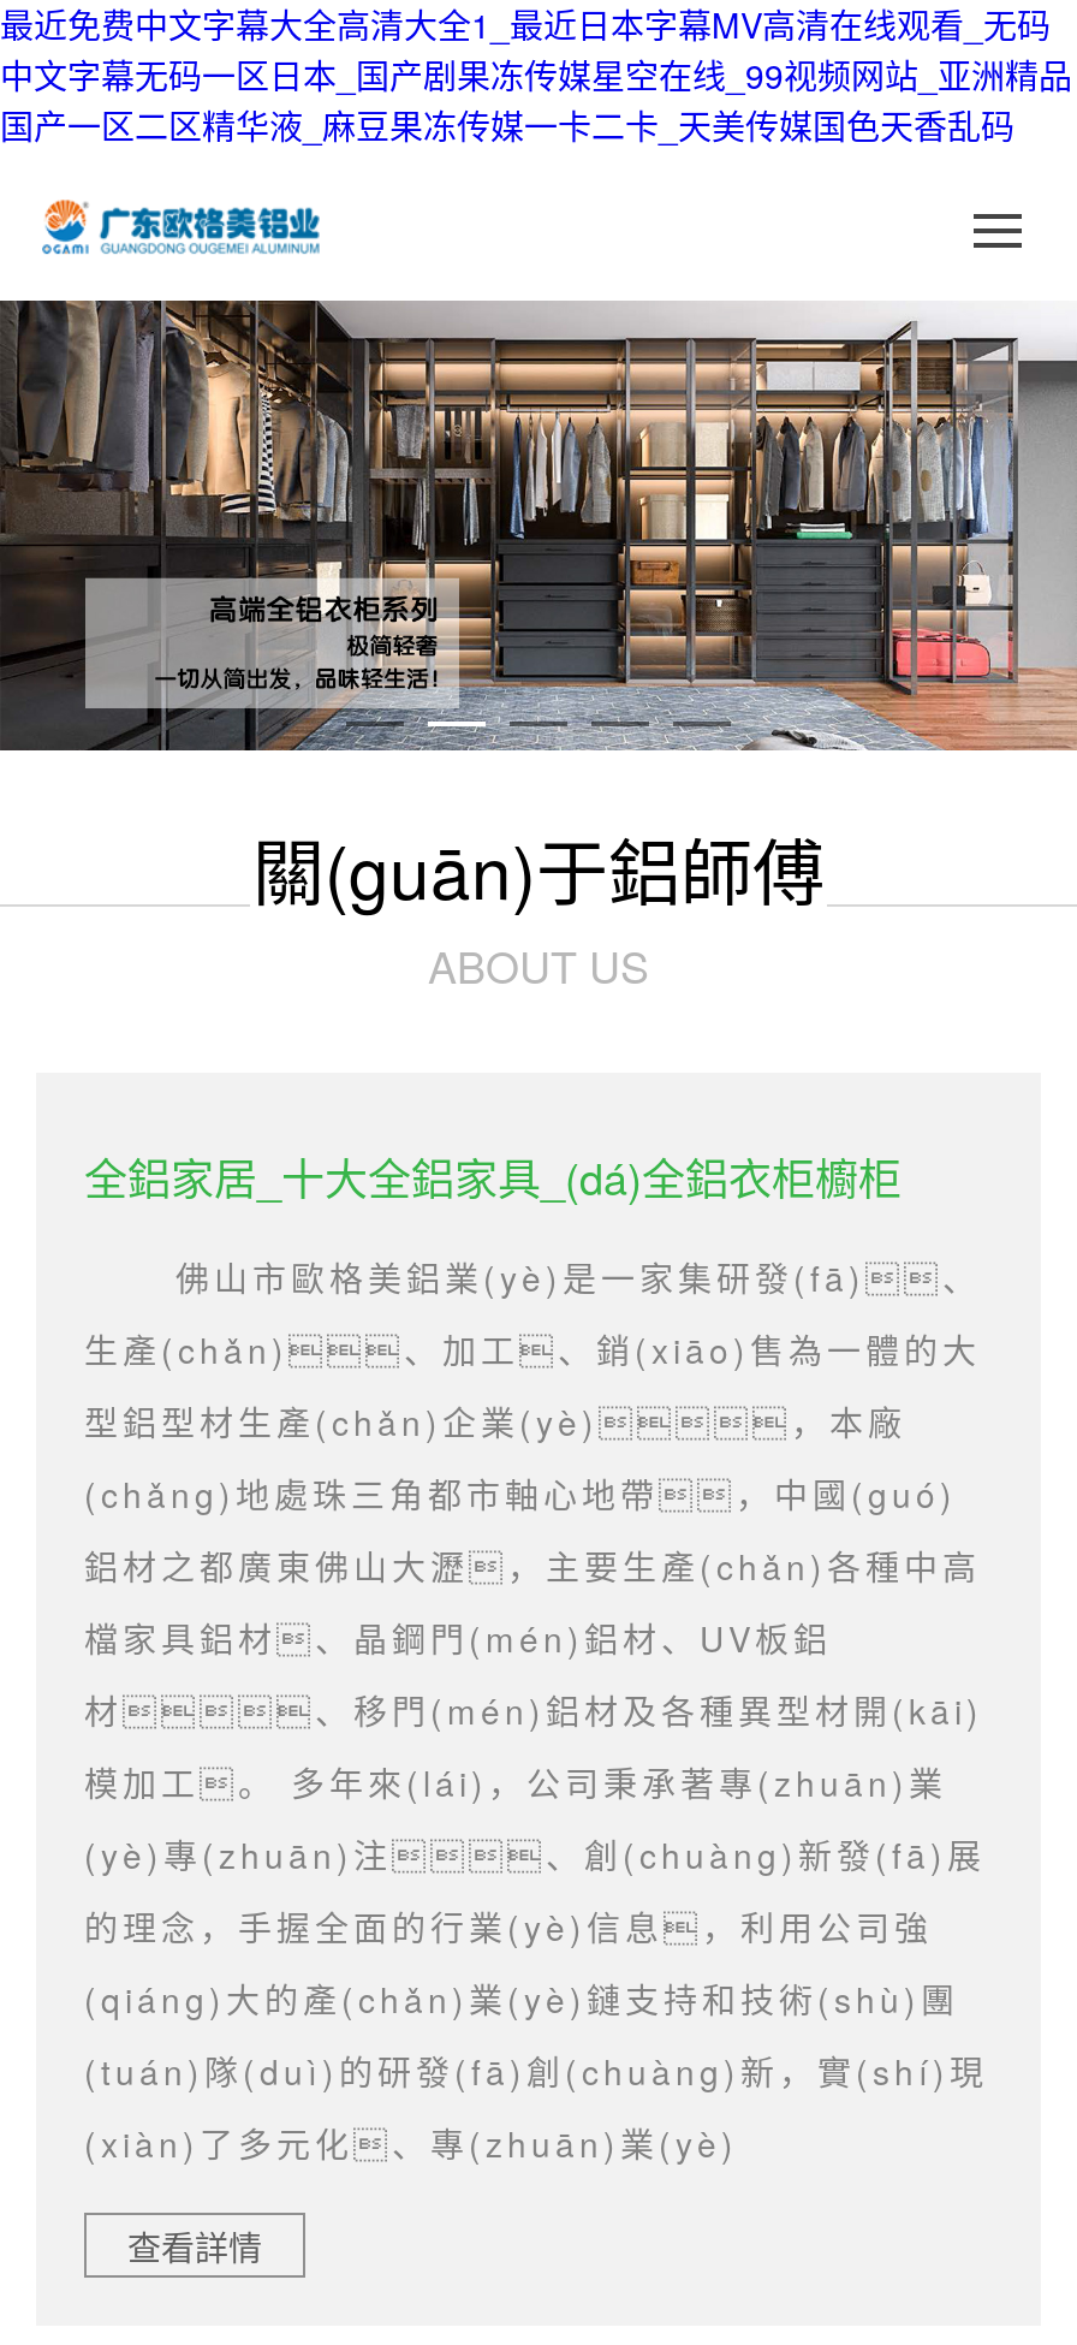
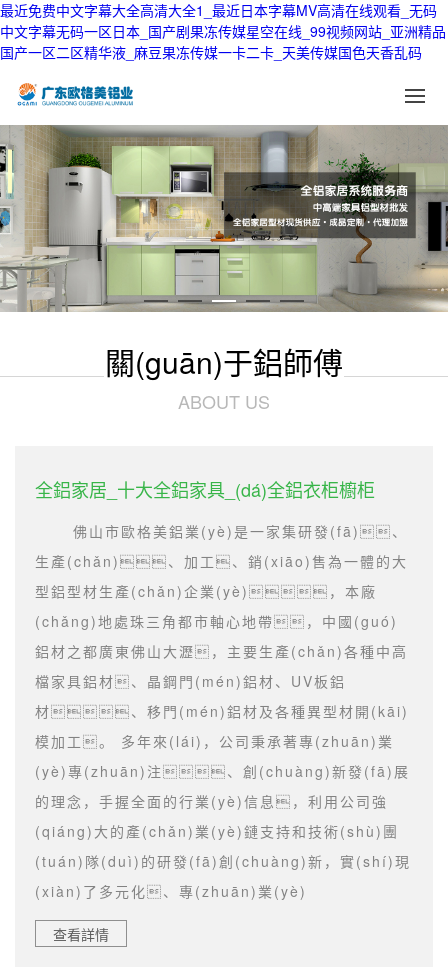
- [image]
+ [image]
